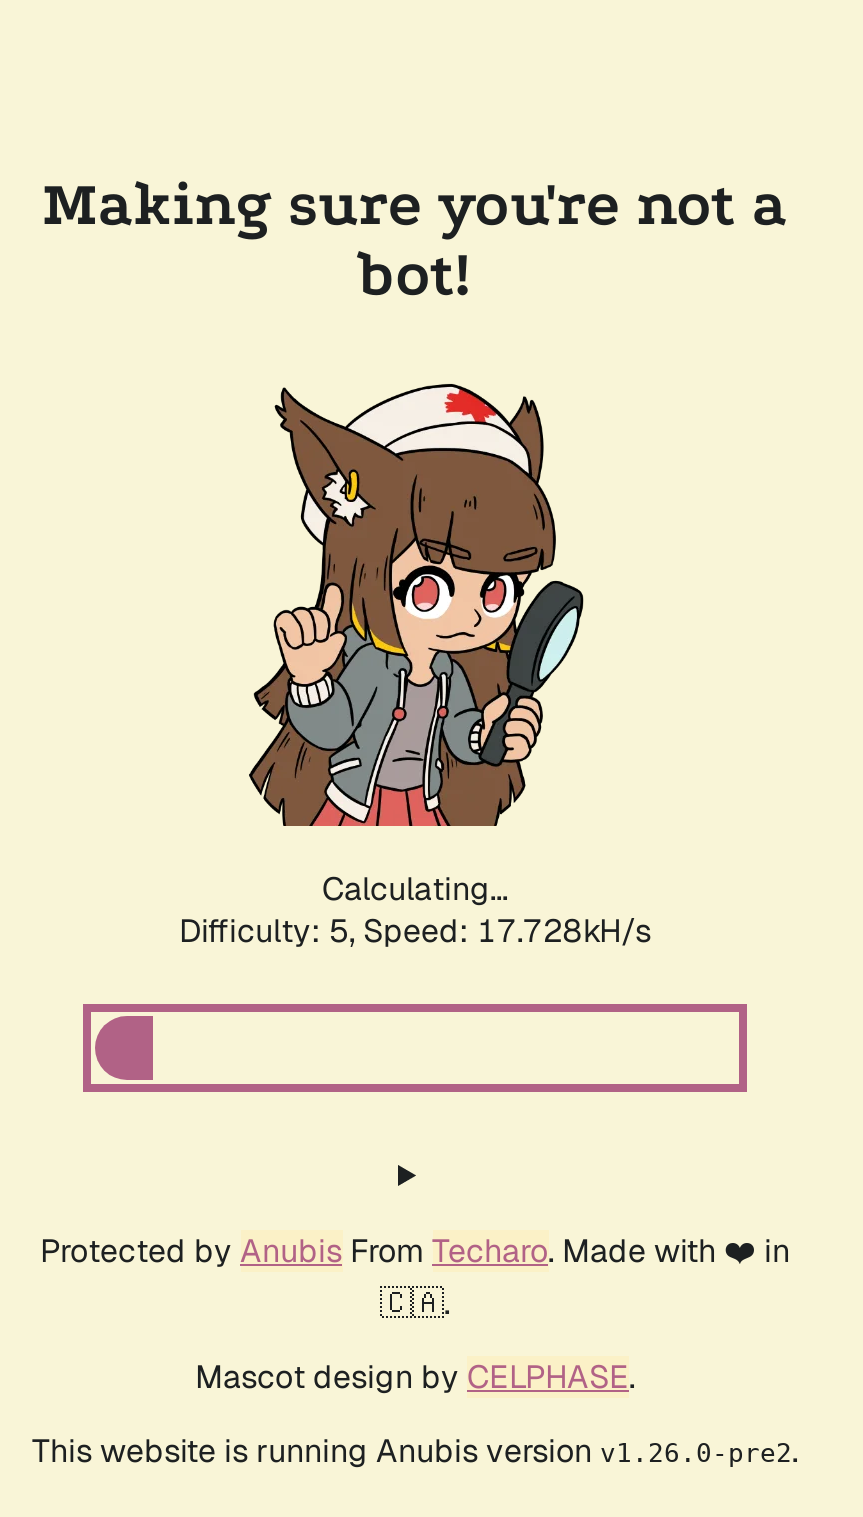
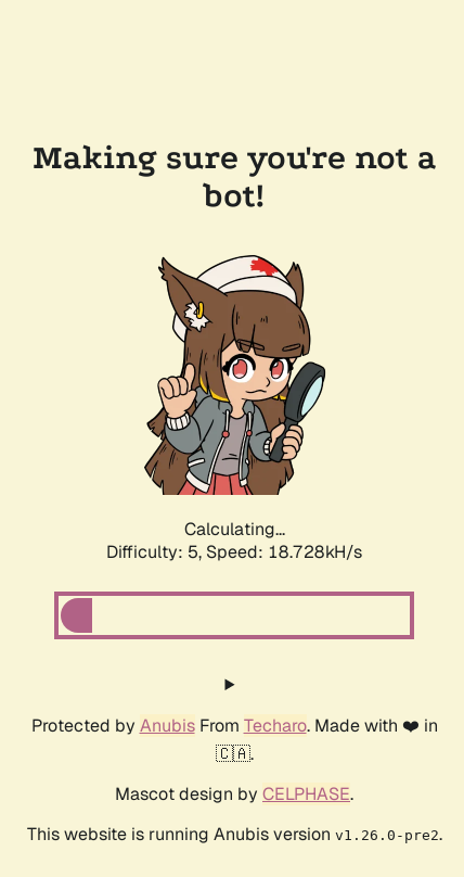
- Difficulty: 5, Speed: 17.728kH/s
+ Difficulty: 5, Speed: 18.728kH/s
